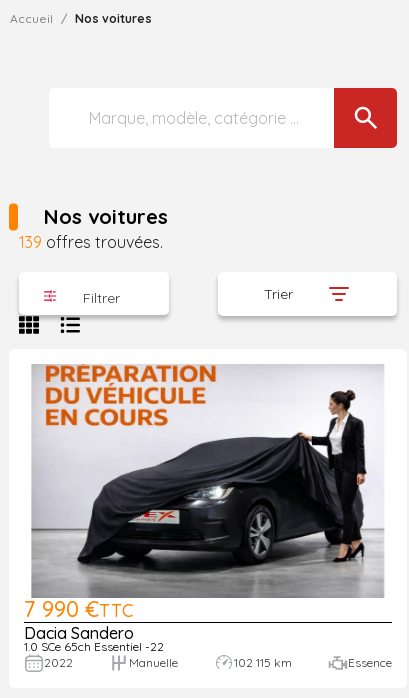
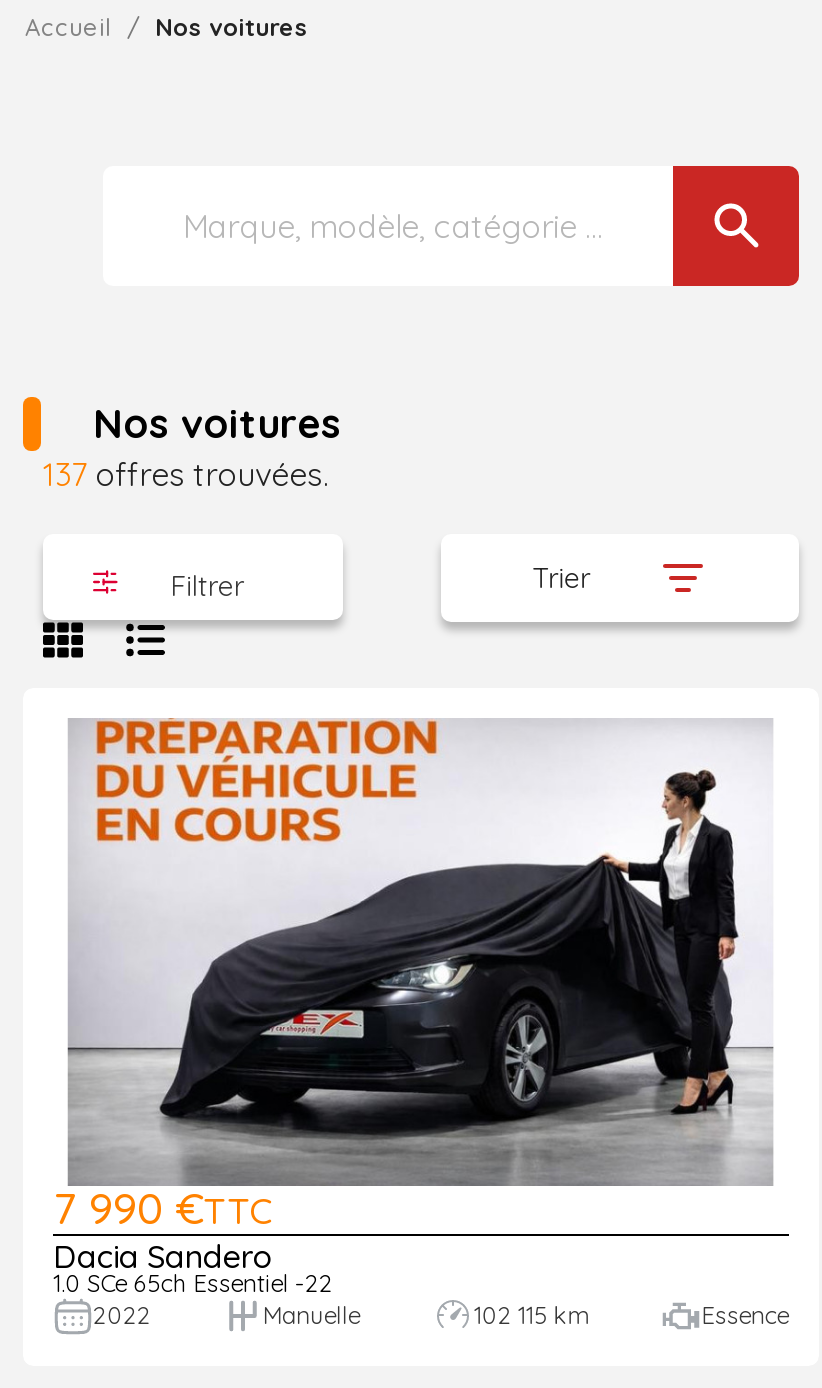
- 139 offres trouvées.
+ 137 offres trouvées.
